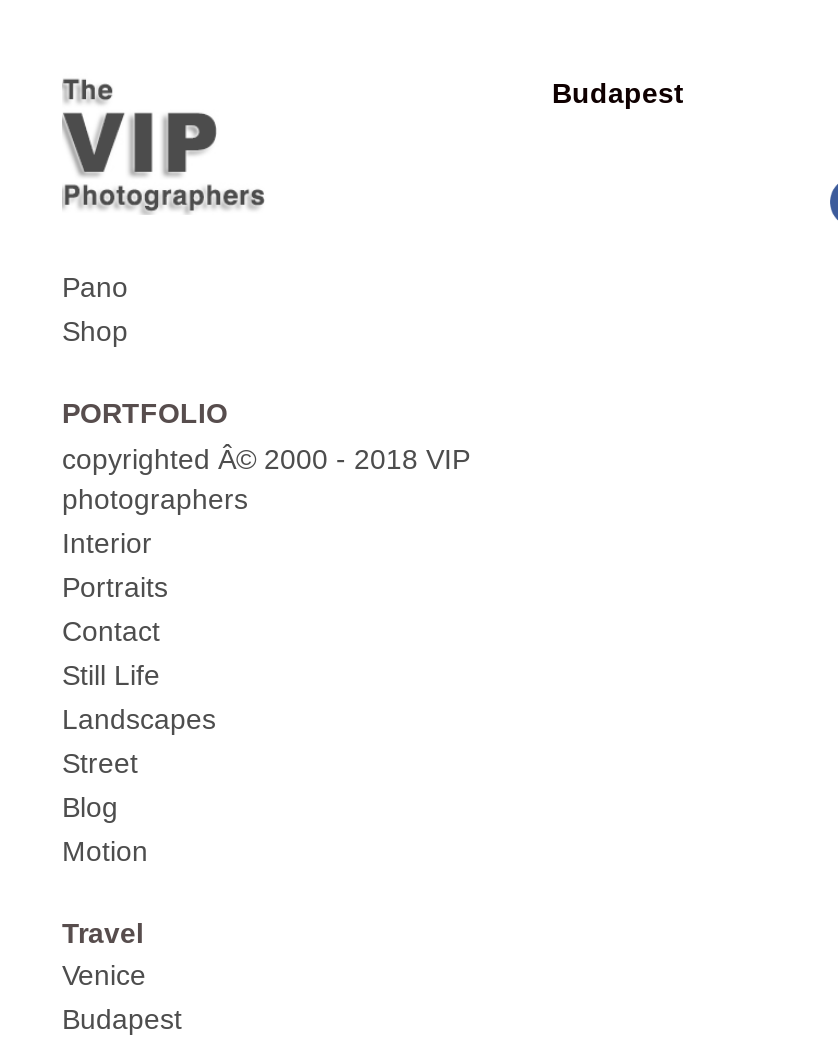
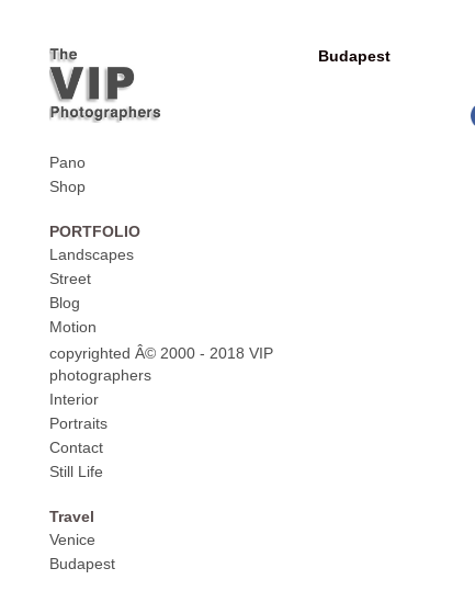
moved down: copyrighted Â© 2000 - 2018 VIP | photographers | Interior | Portraits | Contact | Still Life

moved up: Landscapes | Street | Blog | Motion
